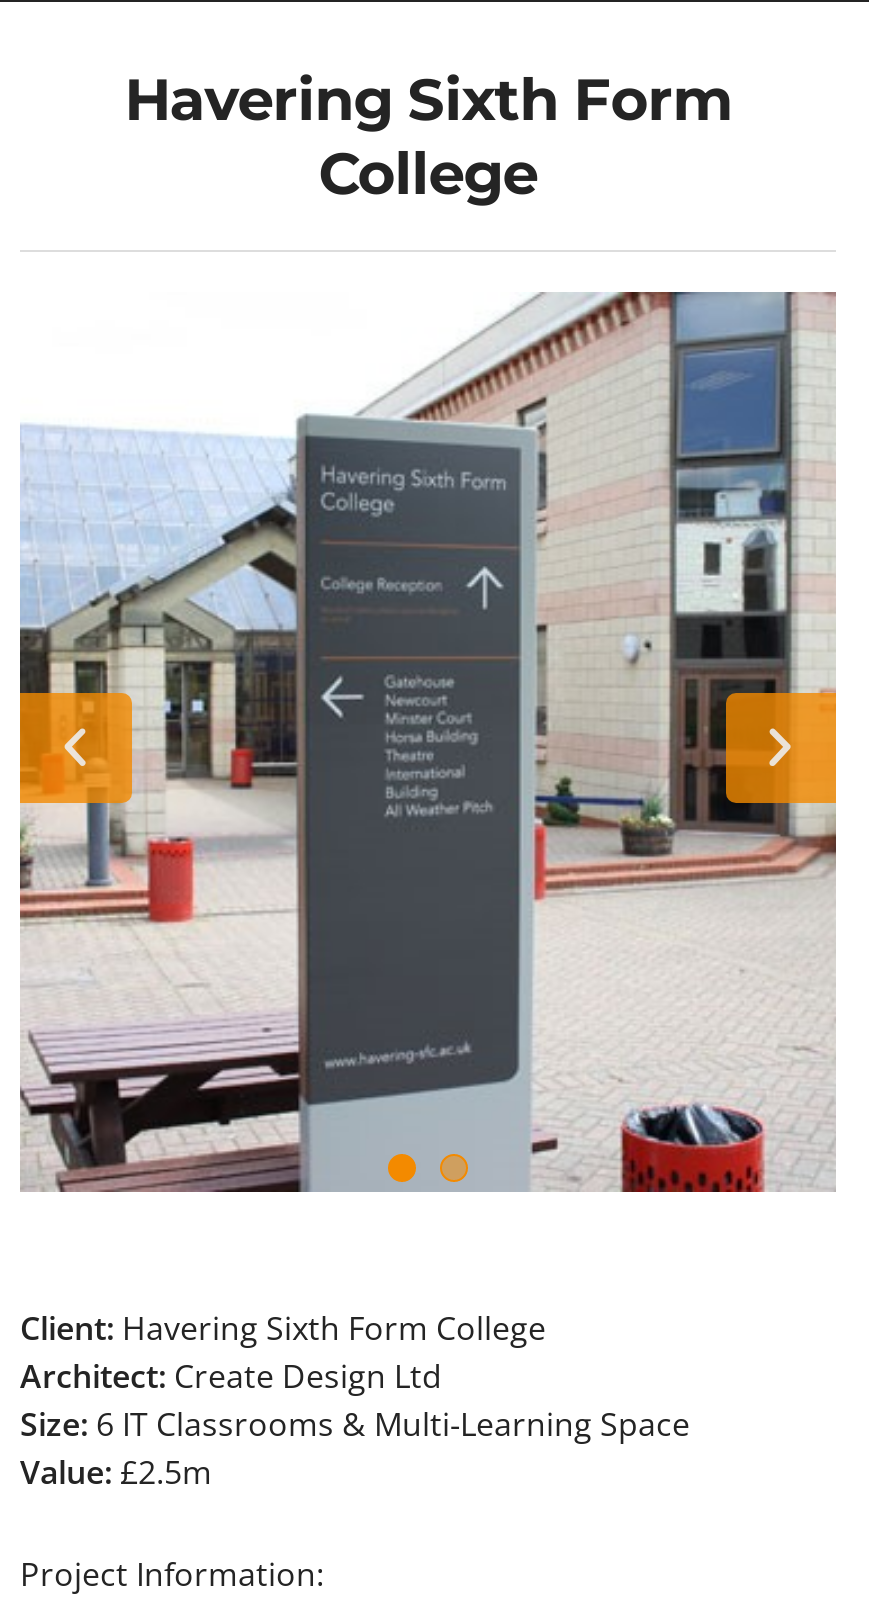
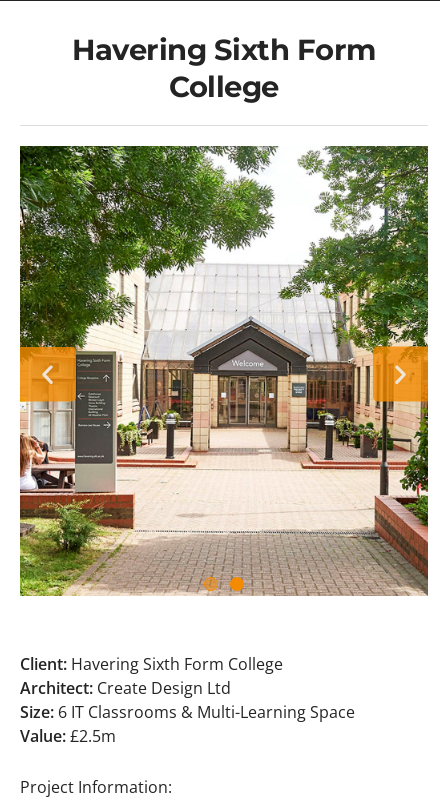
- [image]
+ [image]
